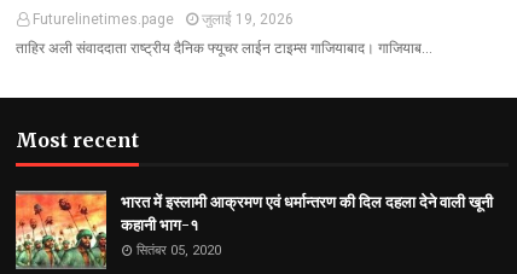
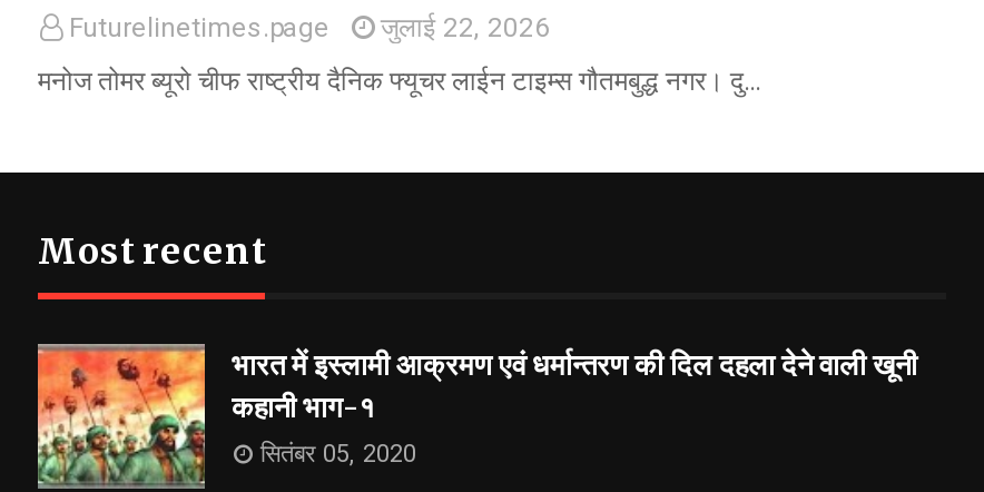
- Futurelinetimes.page जुलाई 19, 2026
+ Futurelinetimes.page जुलाई 22, 2026

- ताहिर अली संवाददाता राष्ट्रीय दैनिक फ्यूचर लाईन टाइम्स गाजियाबाद। गाजियाब…
+ मनोज तोमर ब्यूरो चीफ राष्ट्रीय दैनिक फ्यूचर लाईन टाइम्स गौतमबुद्ध नगर। दु…
